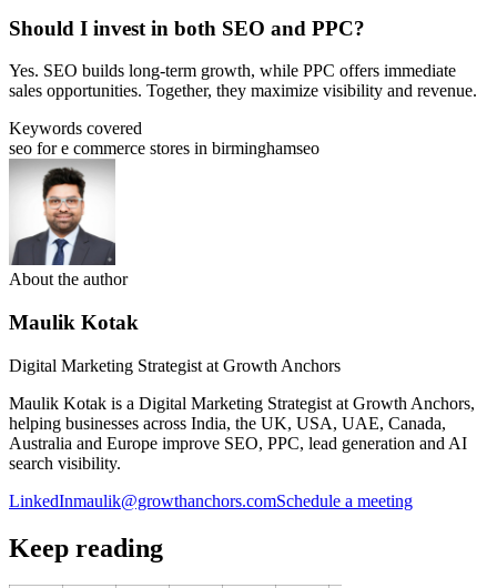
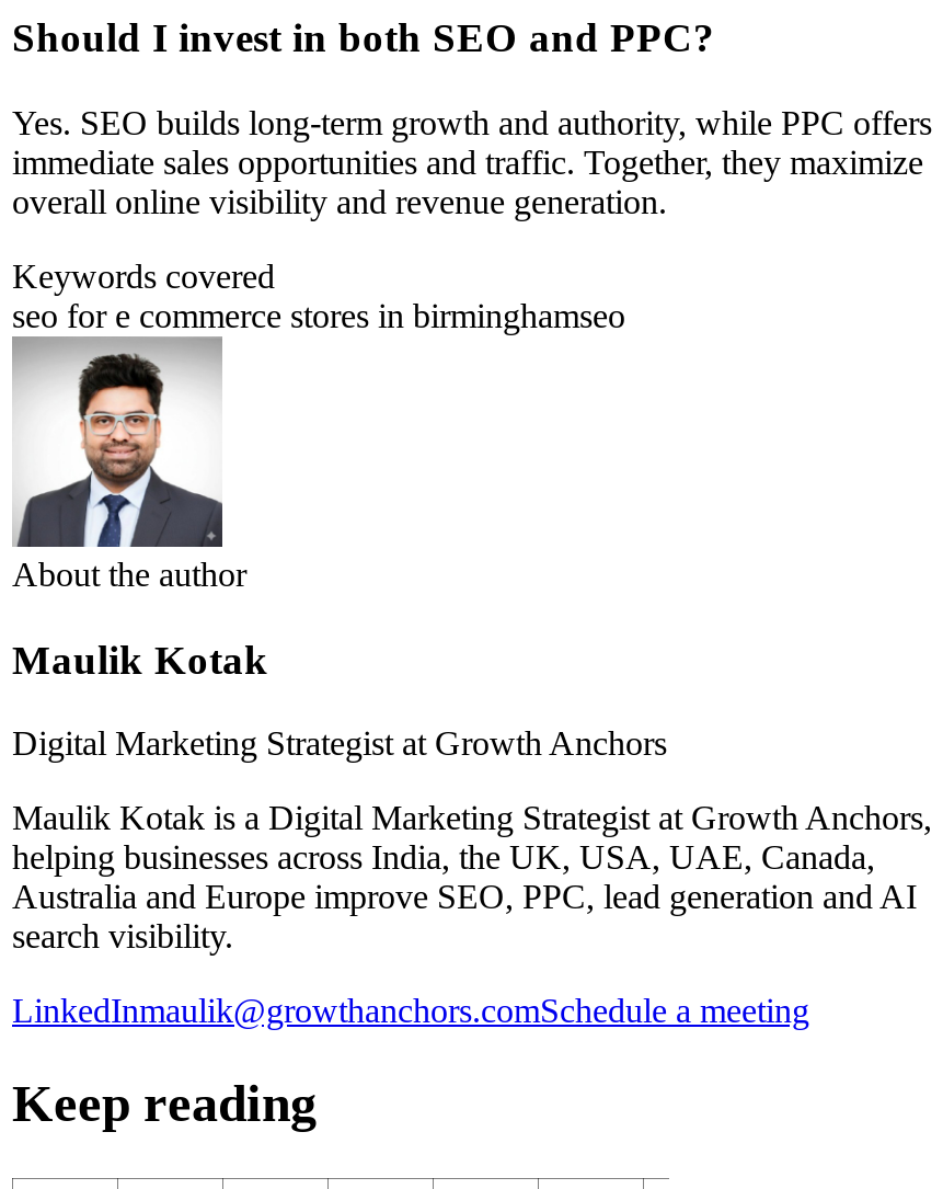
- Yes. SEO builds long-term growth, while PPC offers immediate
- sales opportunities. Together, they maximize visibility and revenue.
+ Yes. SEO builds long-term growth and authority, while PPC offers
+ immediate sales opportunities and traffic. Together, they maximize
+ overall online visibility and revenue generation.
